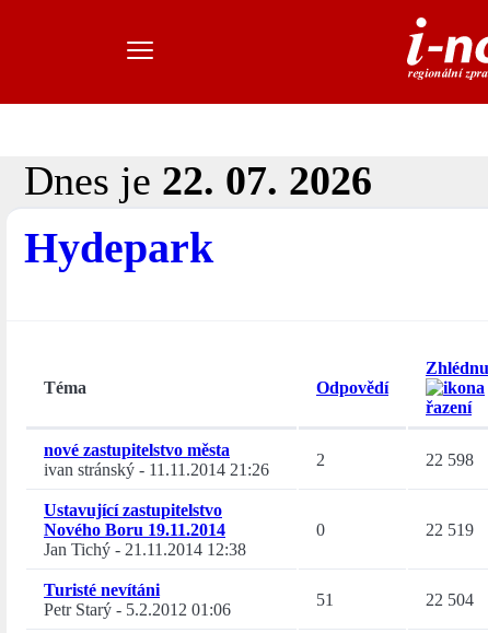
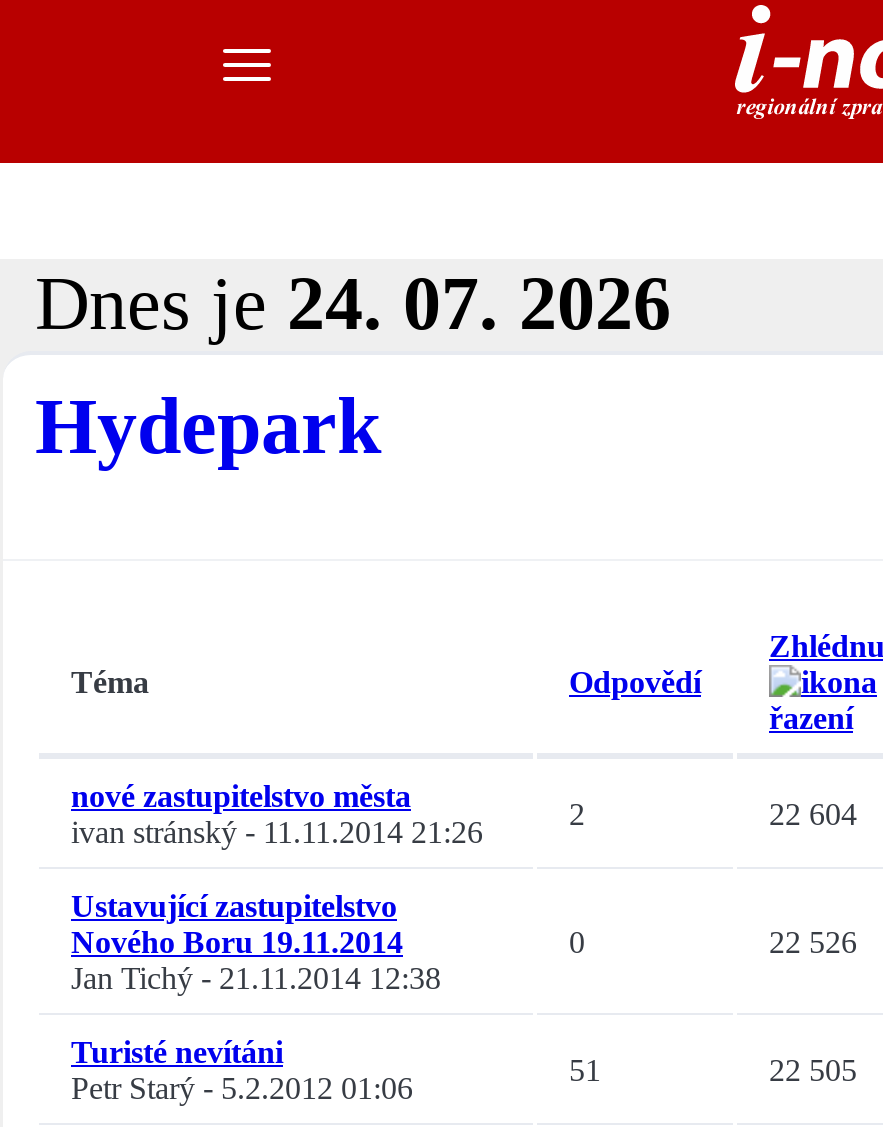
- Dnes je 22. 07. 2026
+ Dnes je 24. 07. 2026

- 22 598
+ 22 604

- 22 519
+ 22 526

- 22 504
+ 22 505
